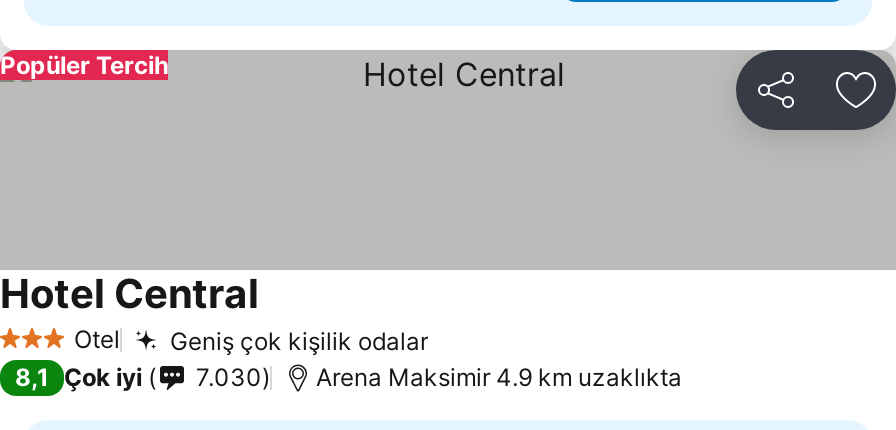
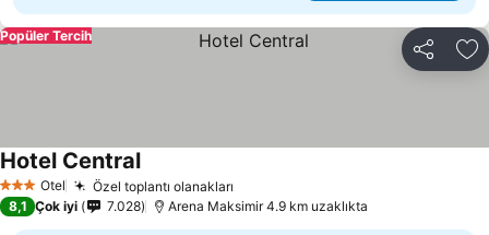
- Geniş çok kişilik odalar
+ Özel toplantı olanakları

- 7.030
+ 7.028
